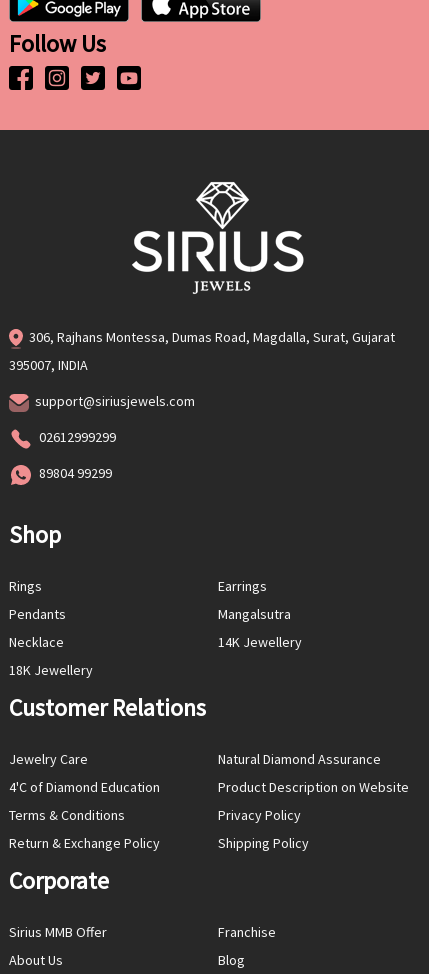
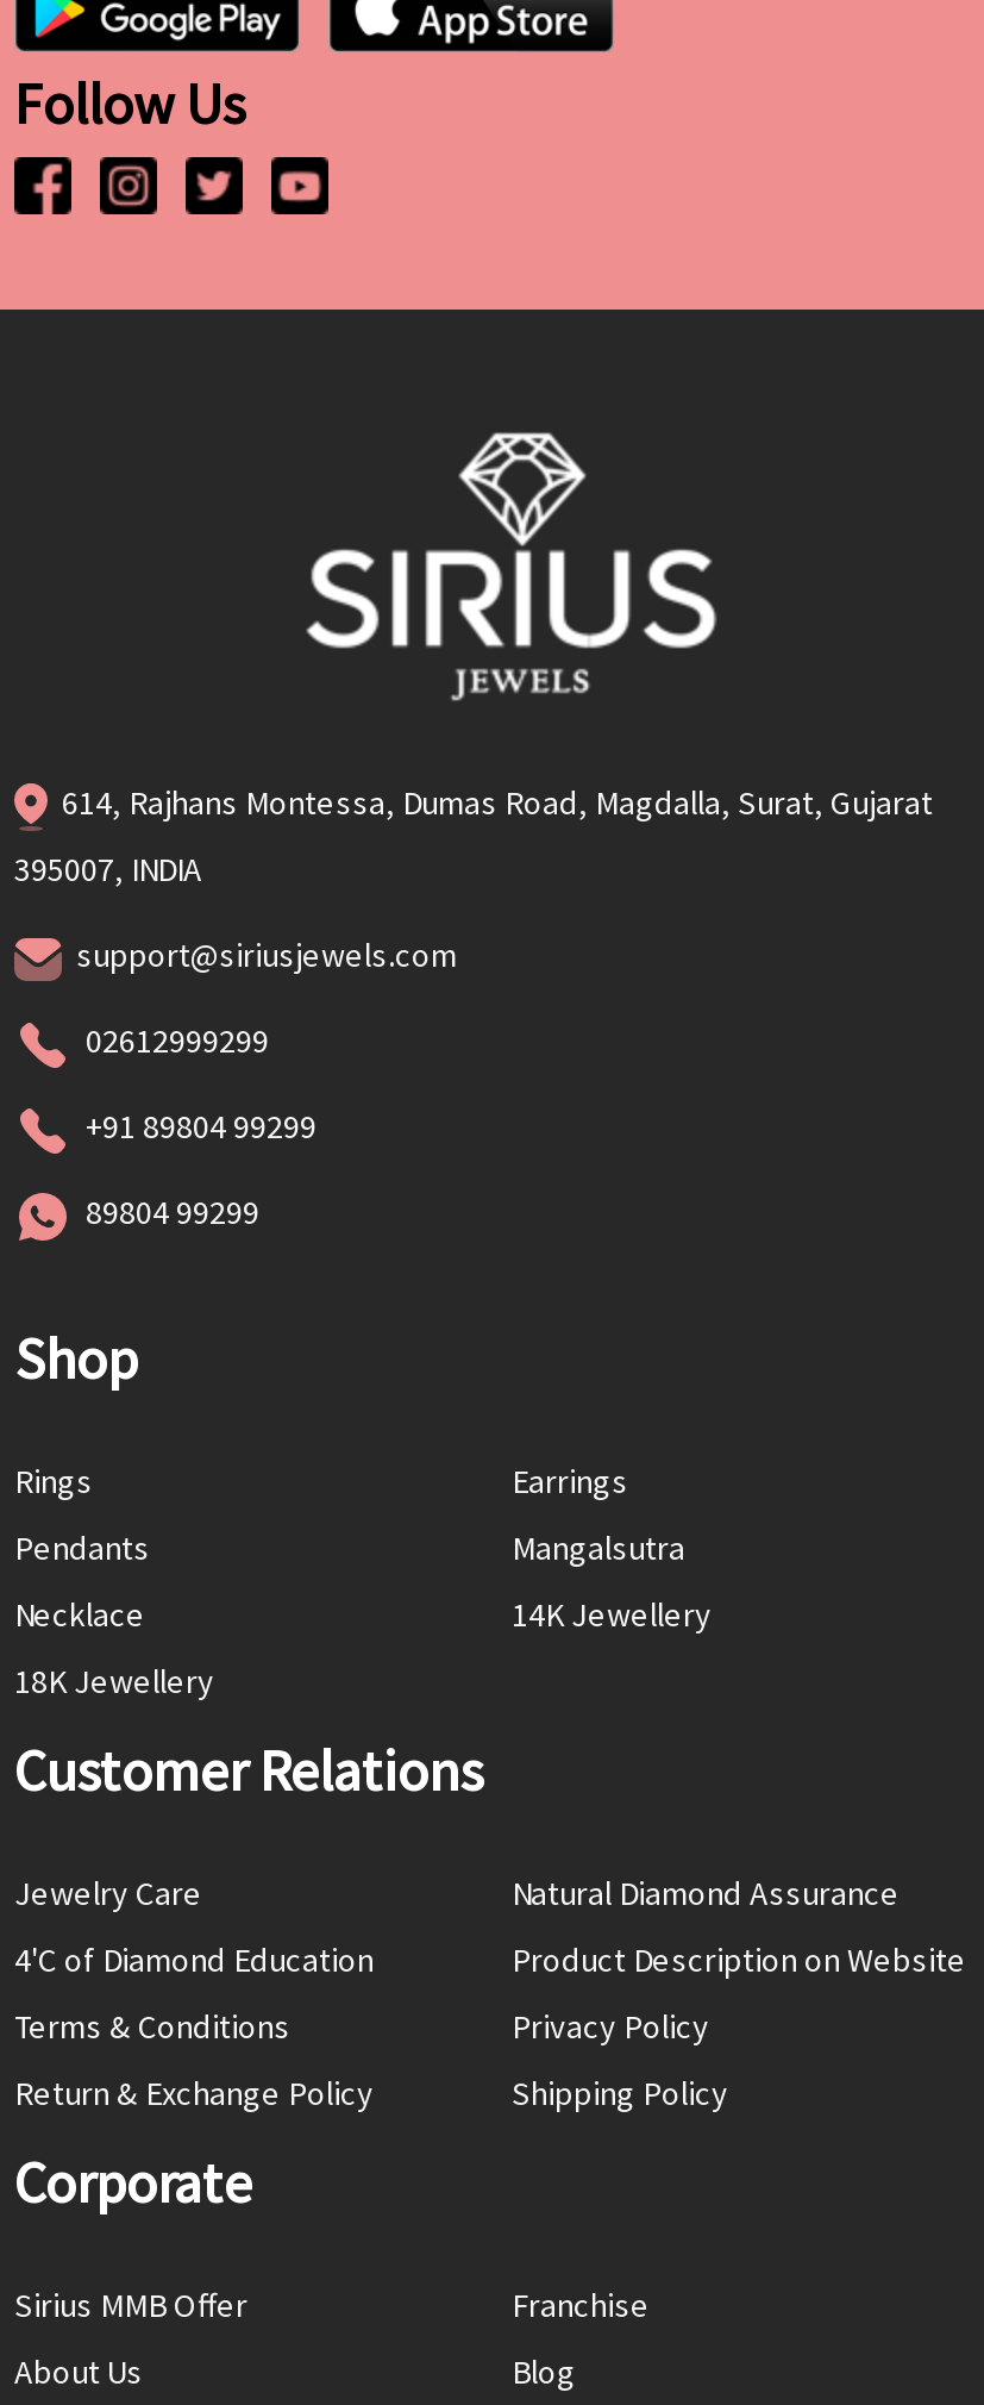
- 306, Rajhans Montessa, Dumas Road, Magdalla, Surat, Gujarat
+ 614, Rajhans Montessa, Dumas Road, Magdalla, Surat, Gujarat

+ +91 89804 99299
